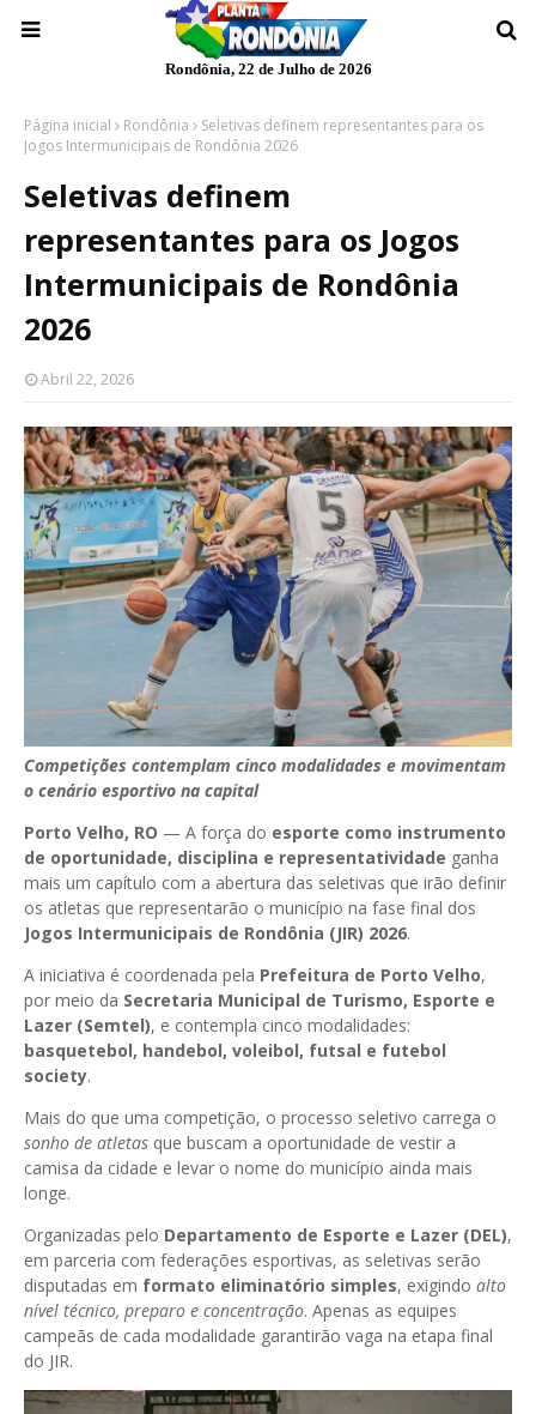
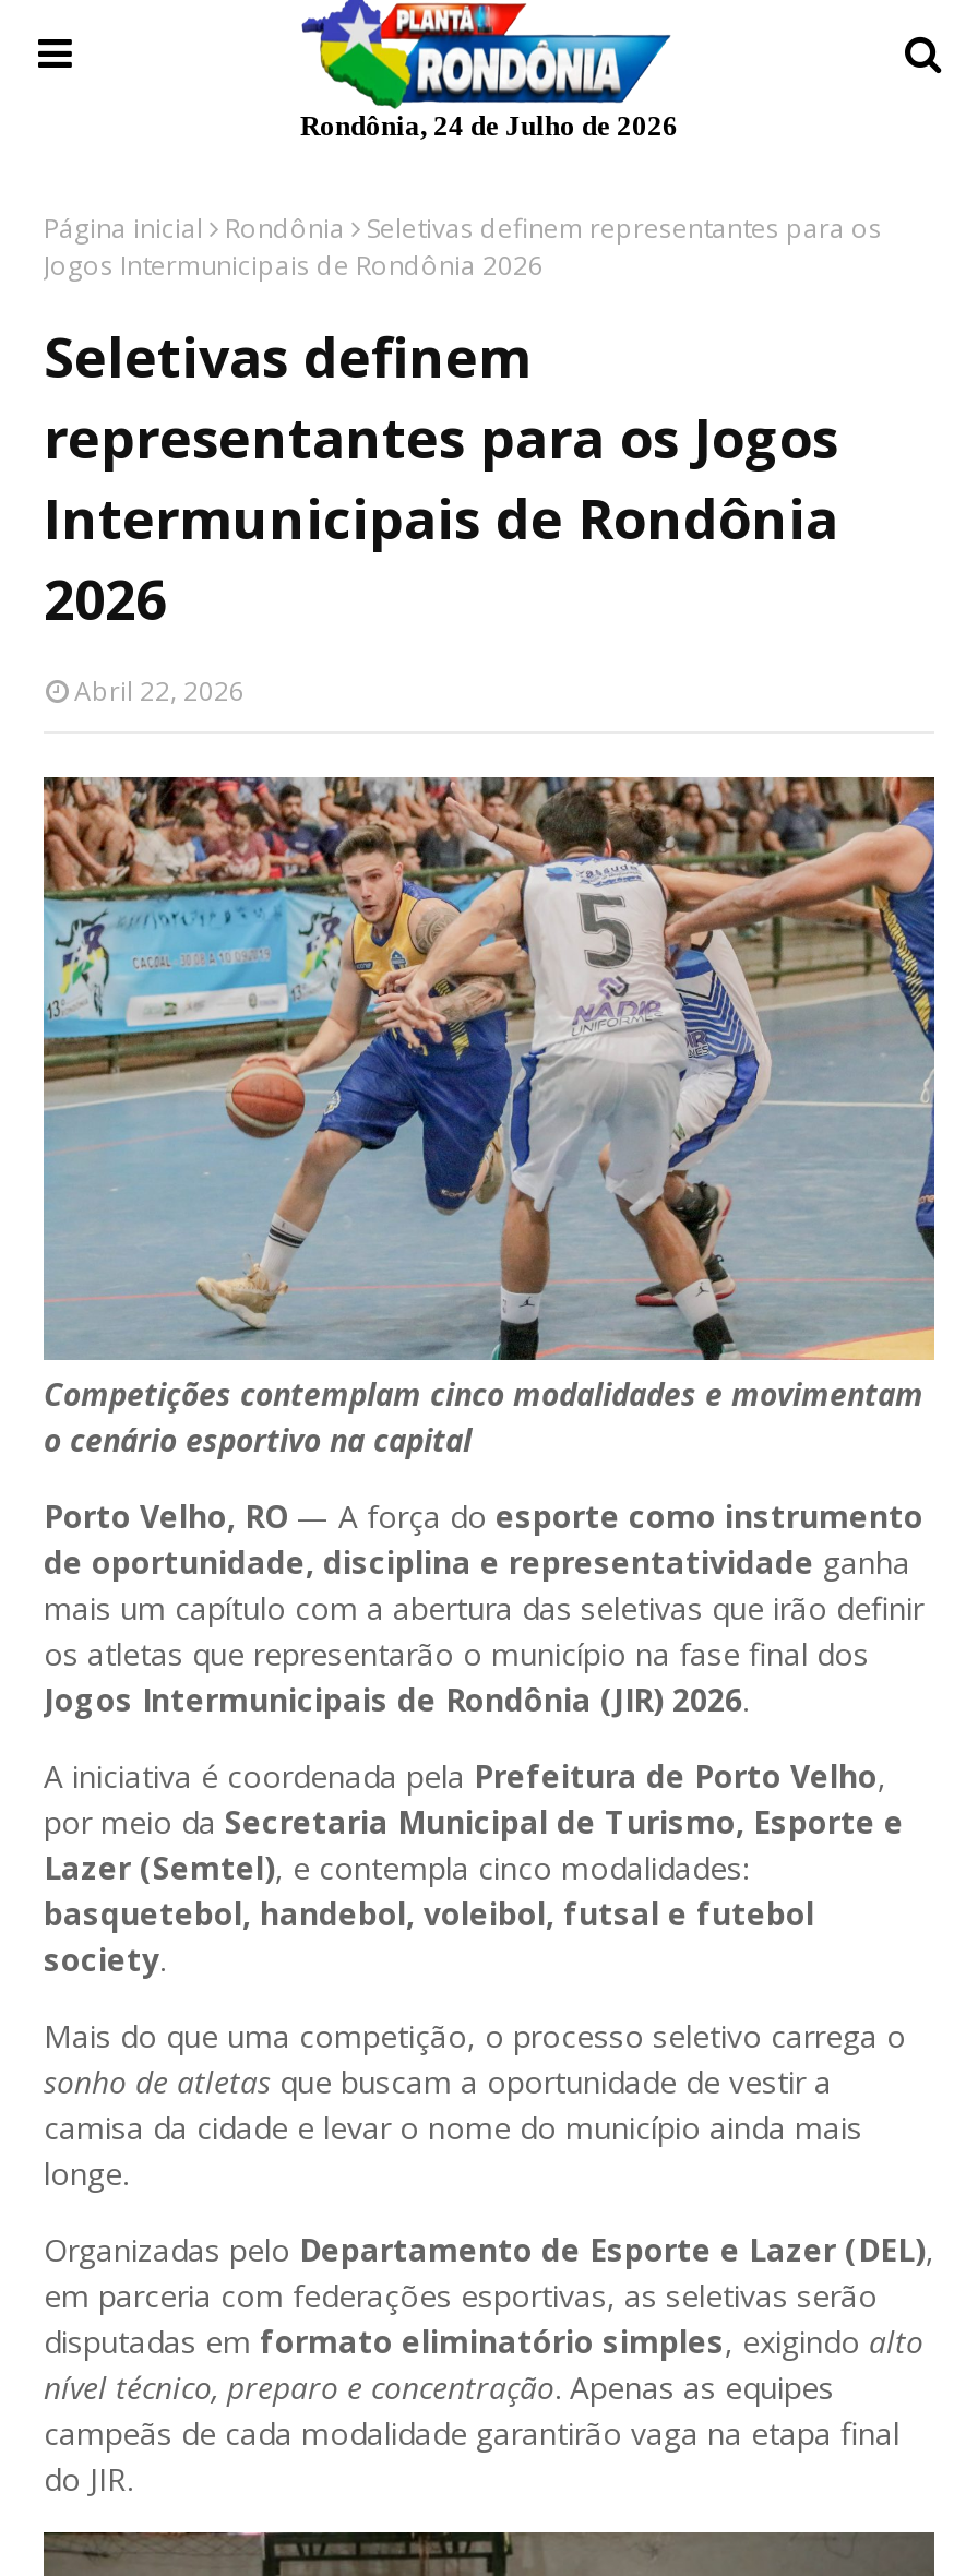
- Rondônia, 22 de Julho de 2026
+ Rondônia, 24 de Julho de 2026
